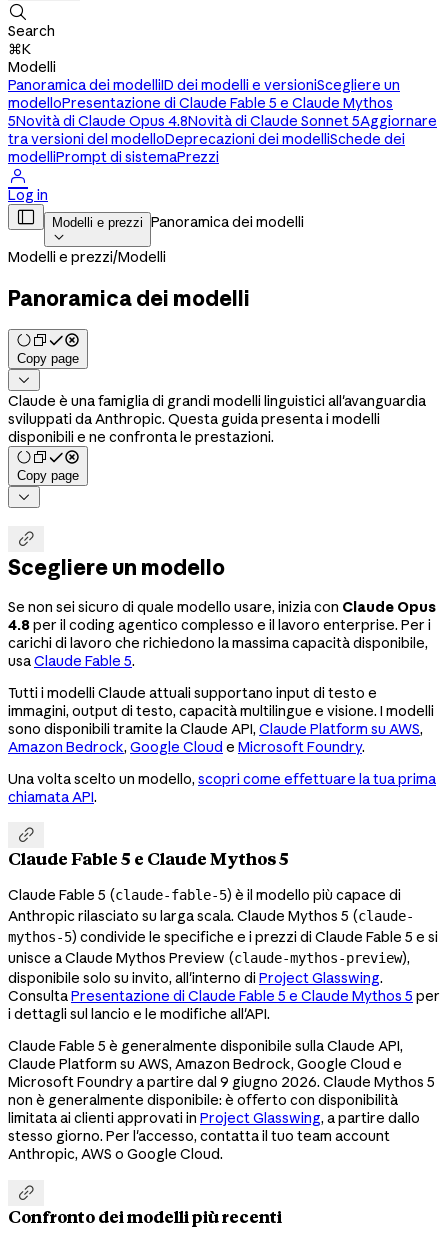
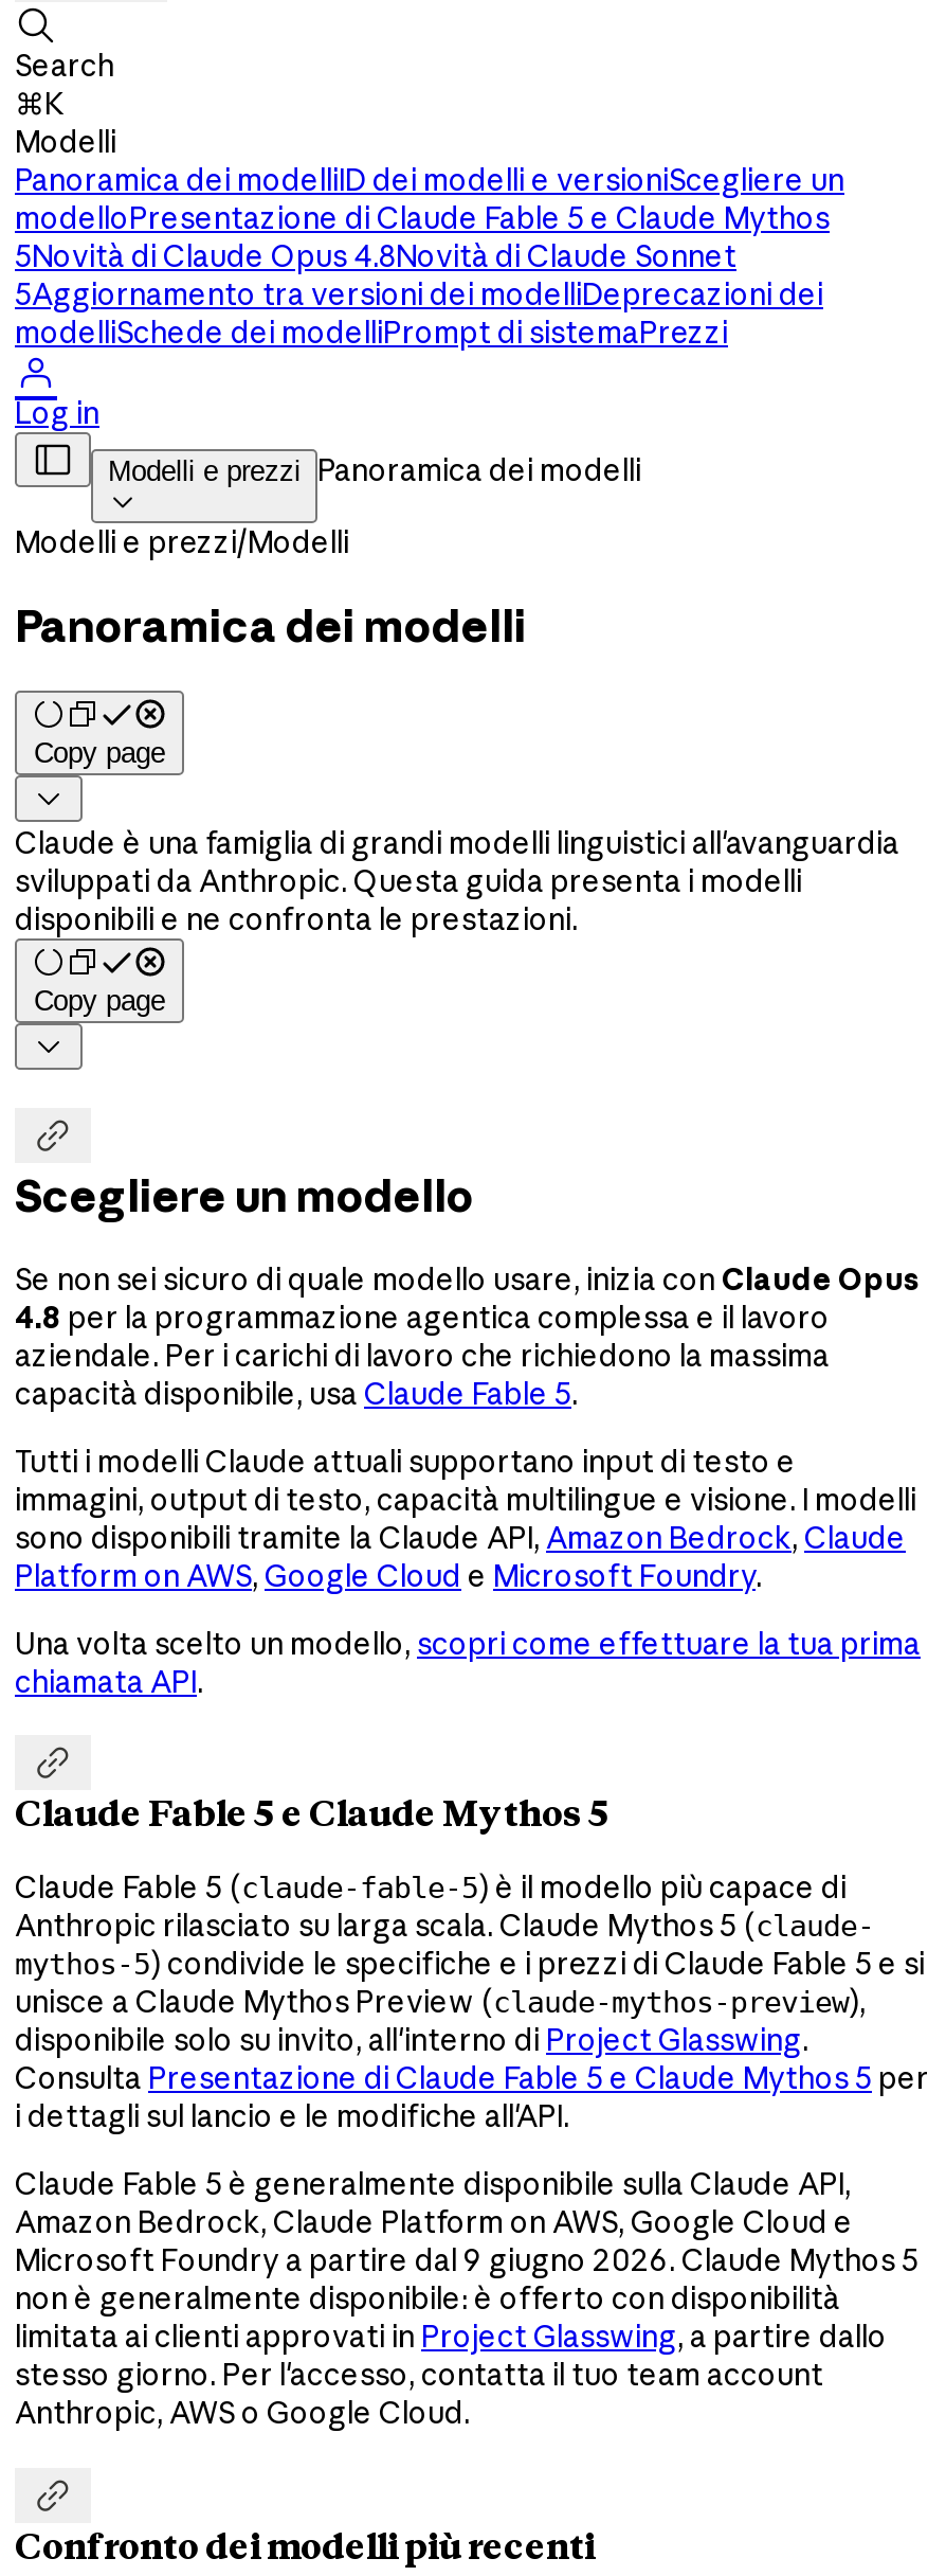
- 5Novità di Claude Opus 4.8Novità di Claude Sonnet 5Aggiornare
- tra versioni del modelloDeprecazioni dei modelliSchede dei
- modelliPrompt di sistemaPrezzi
+ 5Novità di Claude Opus 4.8Novità di Claude Sonnet
+ 5Aggiornamento tra versioni dei modelliDeprecazioni dei
+ modelliSchede dei modelliPrompt di sistemaPrezzi

- 4.8 per il coding agentico complesso e il lavoro enterprise. Per i
- carichi di lavoro che richiedono la massima capacità disponibile,
- usa Claude Fable 5.
+ 4.8 per la programmazione agentica complessa e il lavoro
+ aziendale. Per i carichi di lavoro che richiedono la massima
+ capacità disponibile, usa Claude Fable 5.

- sono disponibili tramite la Claude API, Claude Platform su AWS,
- Amazon Bedrock, Google Cloud e Microsoft Foundry.
+ sono disponibili tramite la Claude API, Amazon Bedrock, Claude
+ Platform on AWS, Google Cloud e Microsoft Foundry.

- Claude Platform su AWS, Amazon Bedrock, Google Cloud e
+ Amazon Bedrock, Claude Platform on AWS, Google Cloud e
